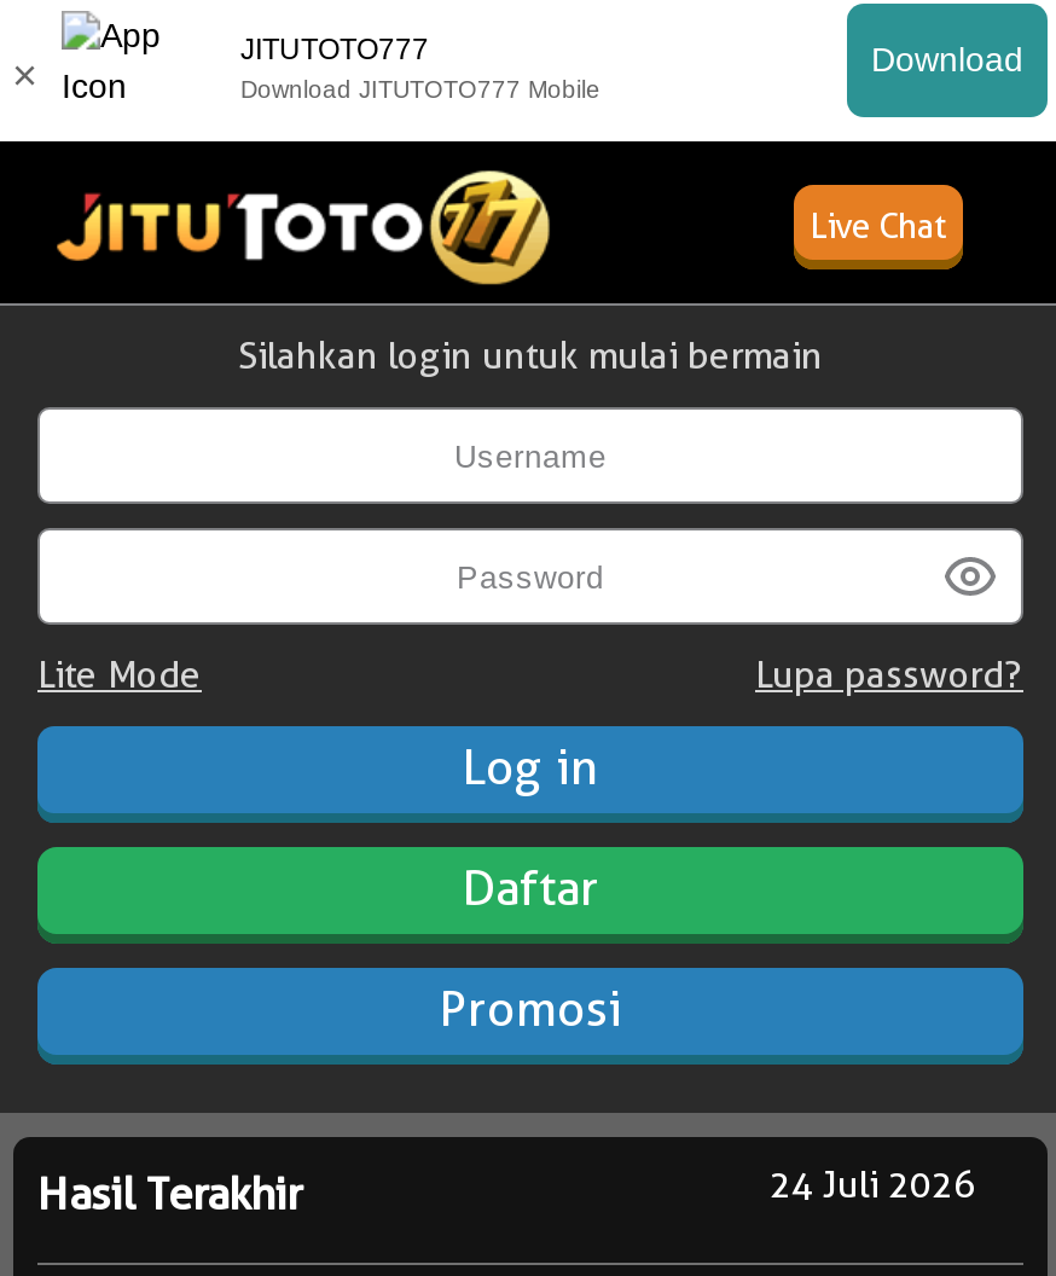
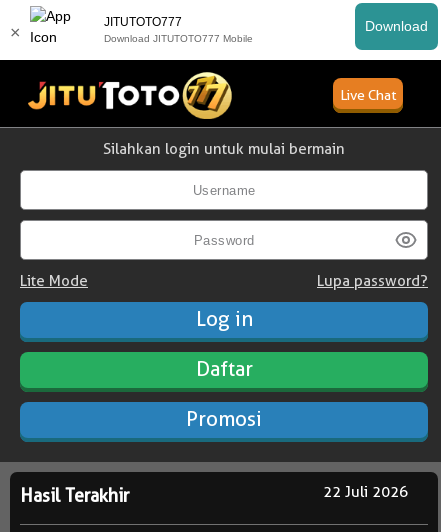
- 24 Juli 2026
+ 22 Juli 2026
